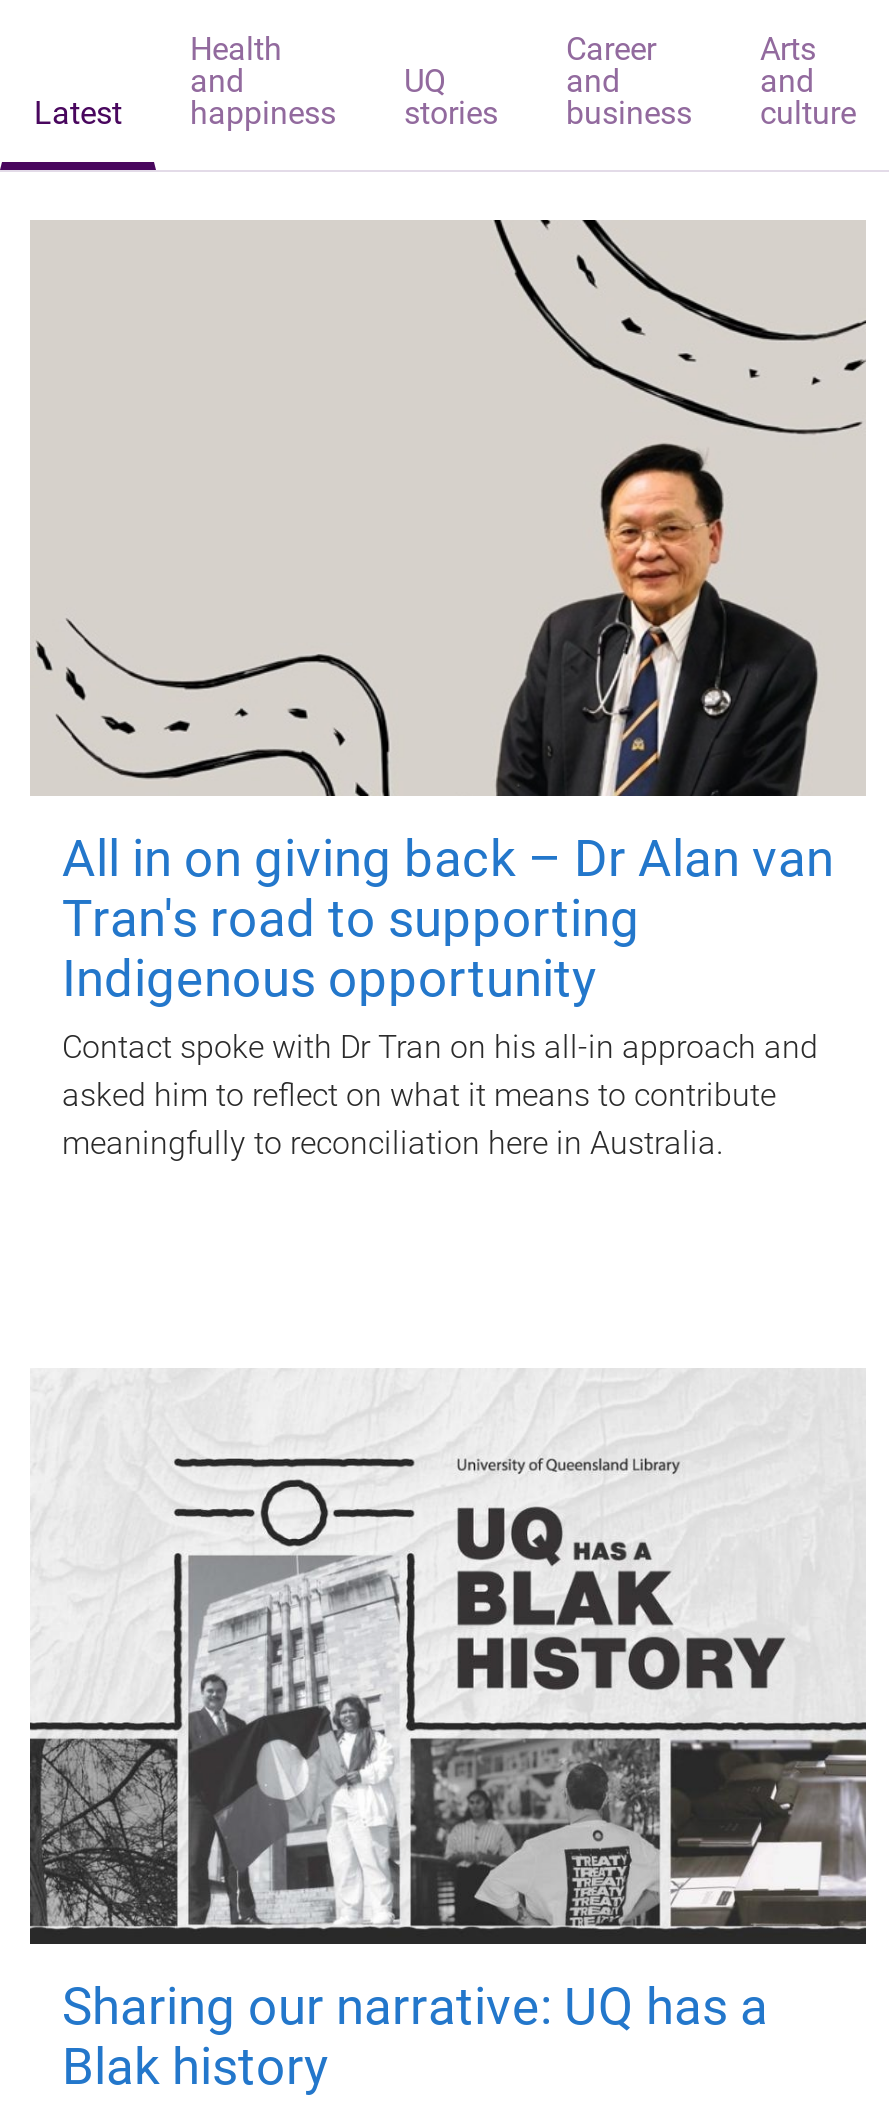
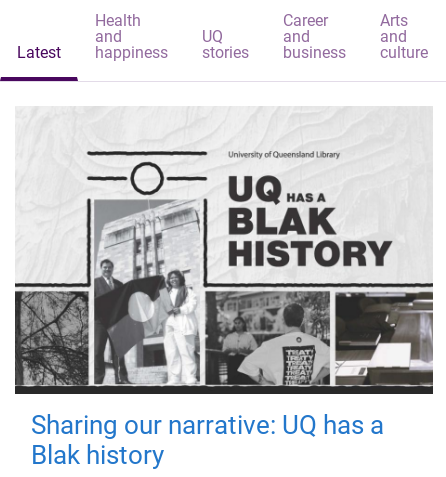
- [image]
- All in on giving back – Dr Alan van
- Tran's road to supporting
- Indigenous opportunity
- Contact spoke with Dr Tran on his all-in approach and
- asked him to reflect on what it means to contribute
- meaningfully to reconciliation here in Australia.
